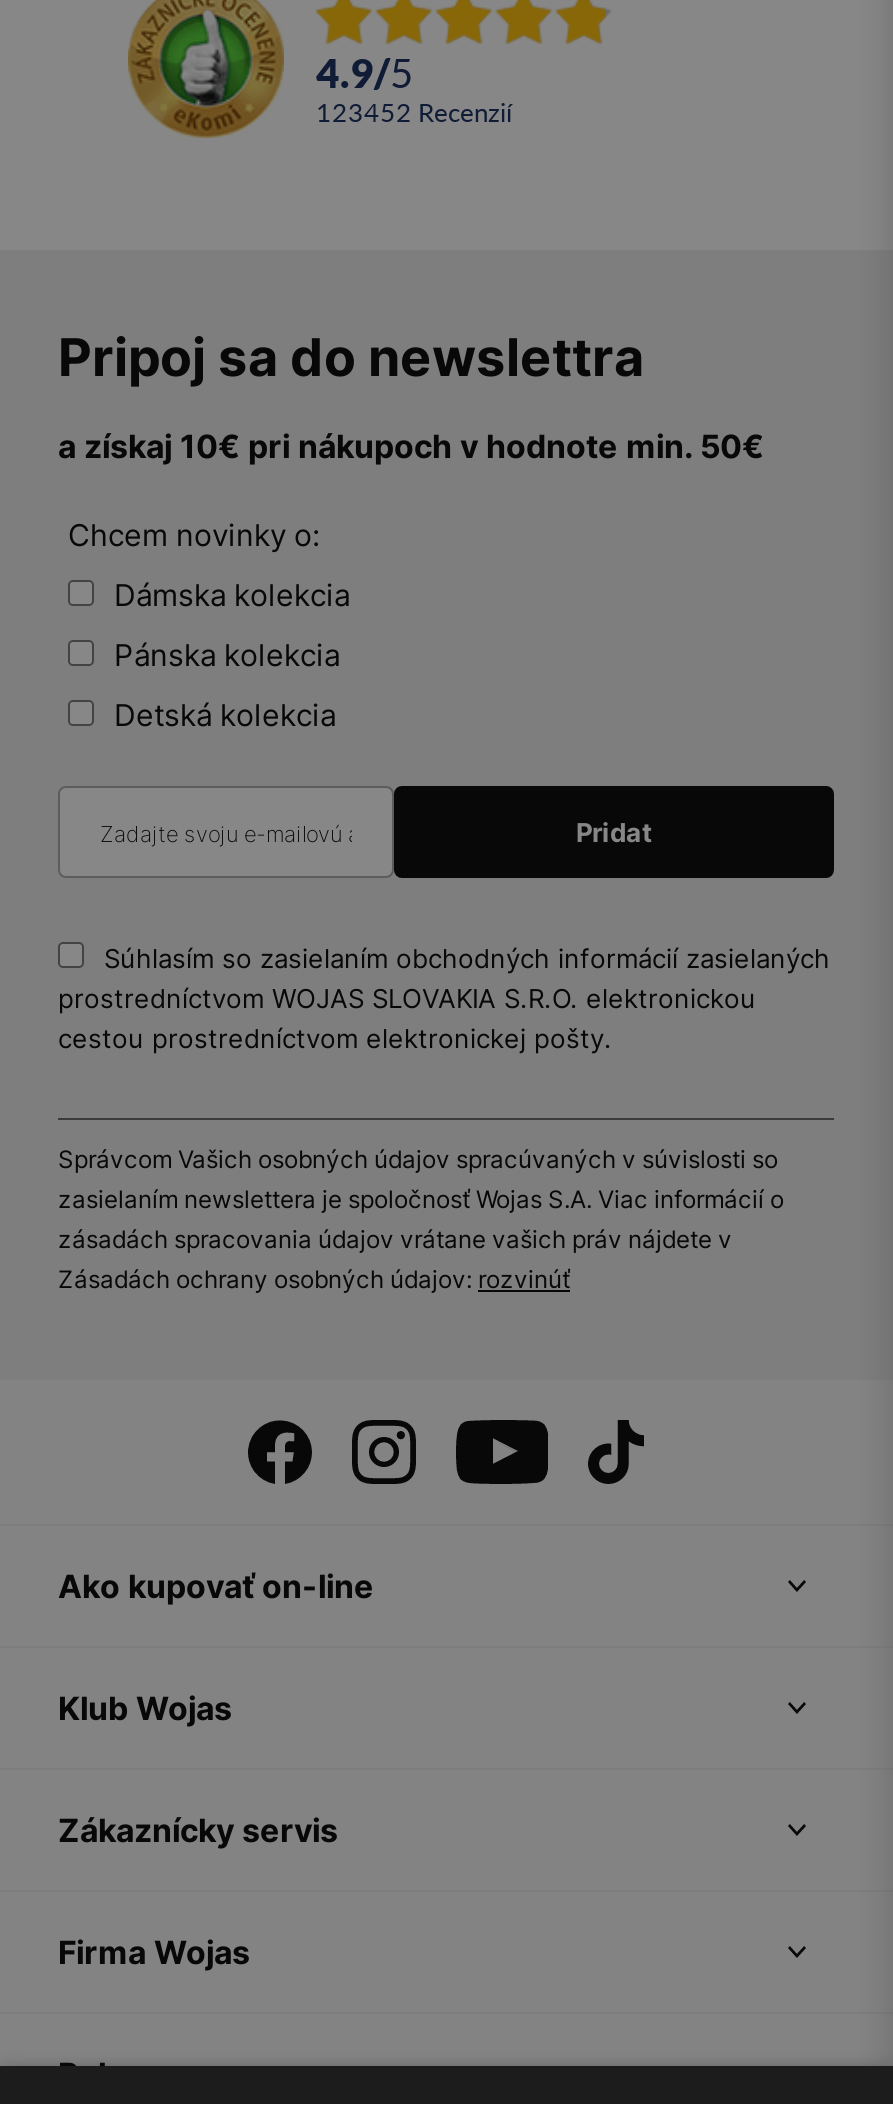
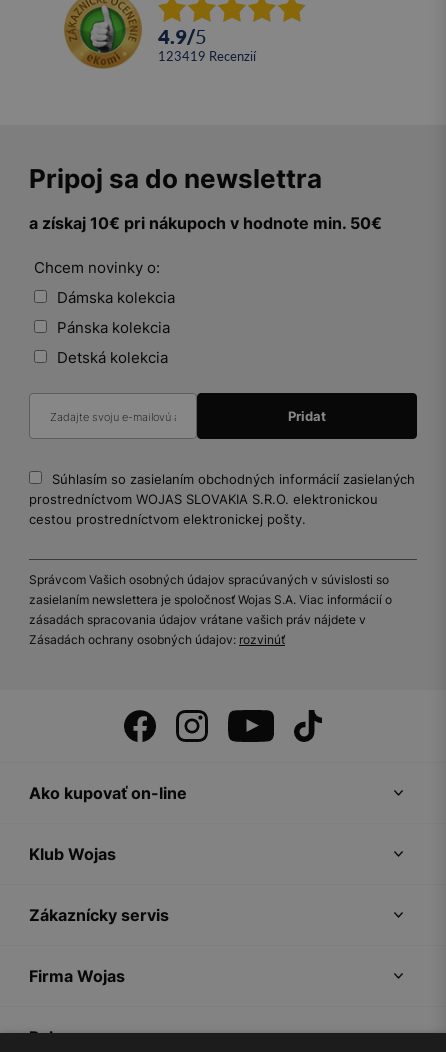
- 123452 recenzií
+ 123419 recenzií
